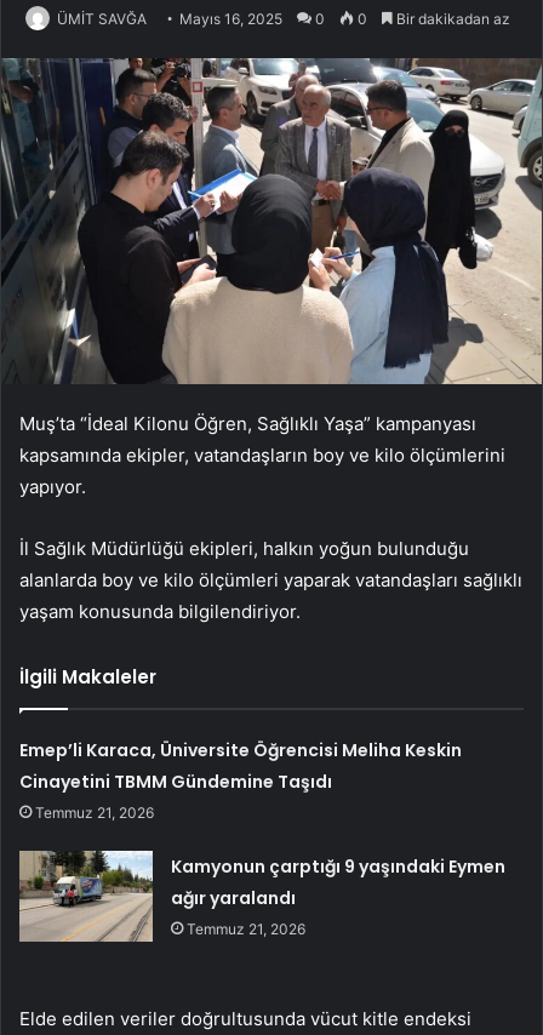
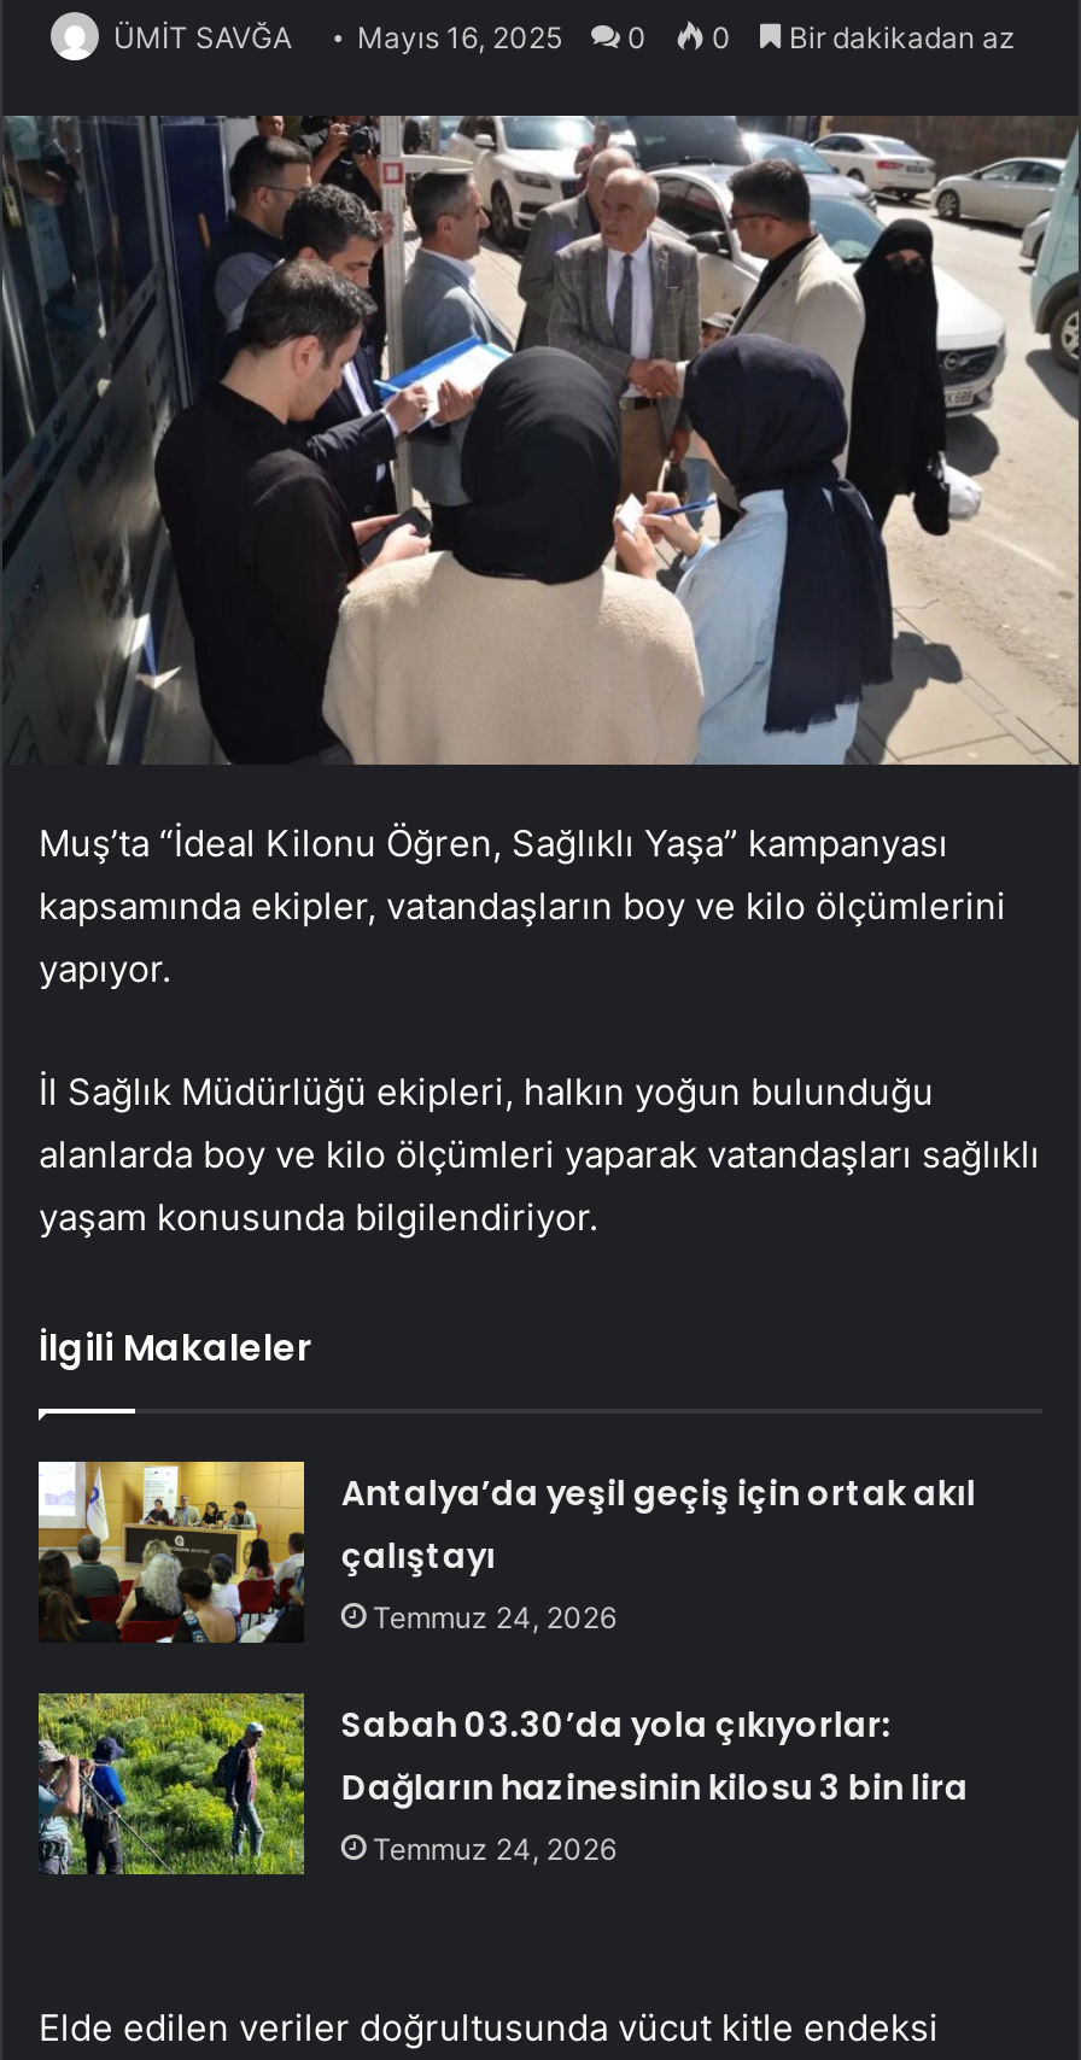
- Emep’li Karaca, Üniversite Öğrencisi Meliha Keskin
- Cinayetini TBMM Gündemine Taşıdı
- Temmuz 21, 2026
+ Antalya’da yeşil geçiş için ortak akıl
+ çalıştayı
+ Temmuz 24, 2026

- [image]
- Kamyonun çarptığı 9 yaşındaki Eymen
- ağır yaralandı
- Temmuz 21, 2026
+ [image]
+ Sabah 03.30’da yola çıkıyorlar:
+ Dağların hazinesinin kilosu 3 bin lira
+ Temmuz 24, 2026
